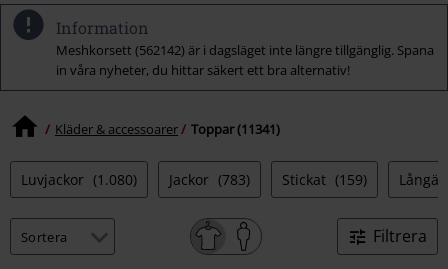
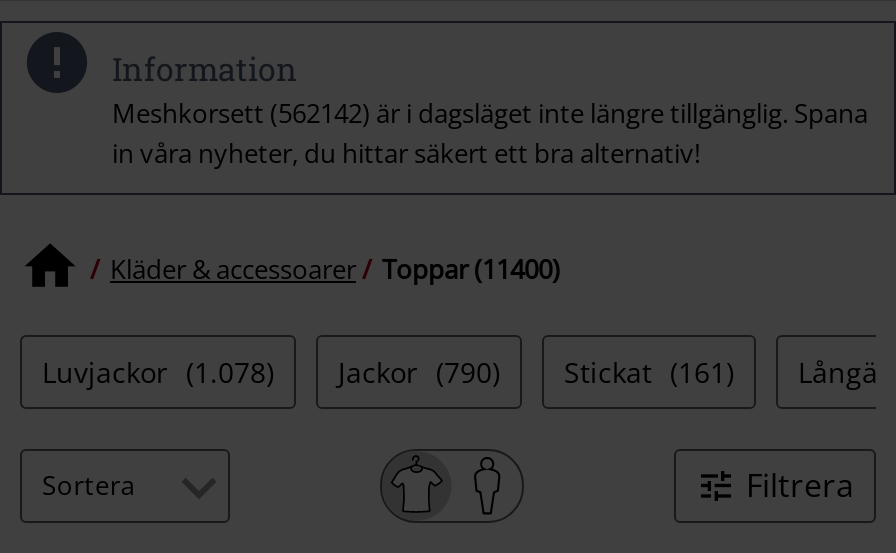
- Kläder & accessoarer Toppar (11341)
+ Kläder & accessoarer Toppar (11400)

- Luvjackor (1.080)
+ Luvjackor (1.078)

- Jackor (783)
+ Jackor (790)

- Stickat (159)
+ Stickat (161)
